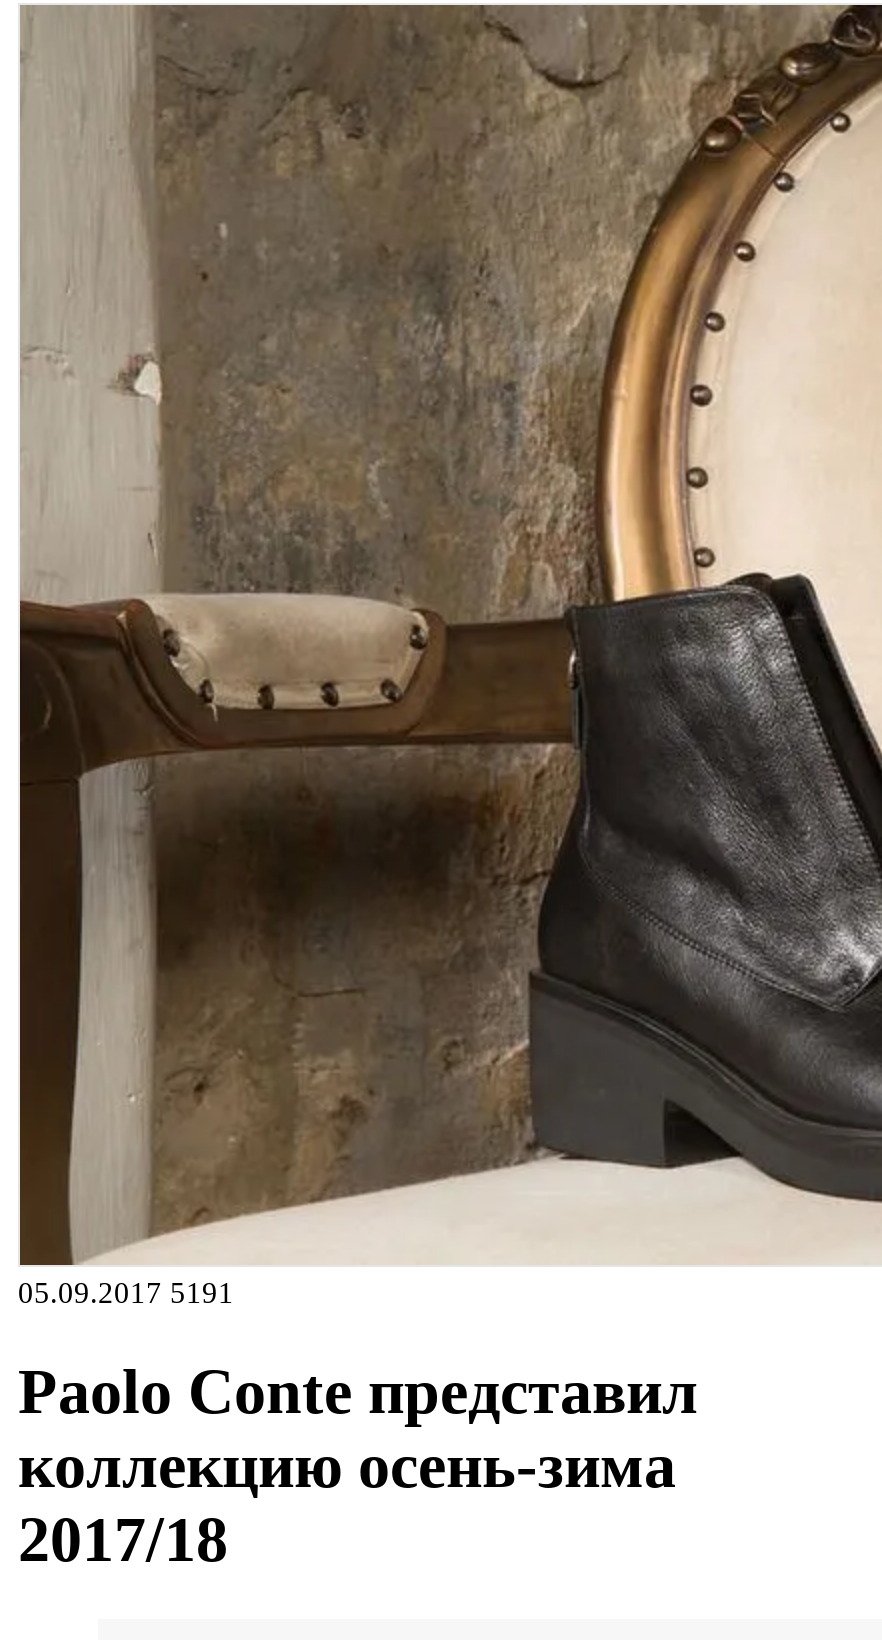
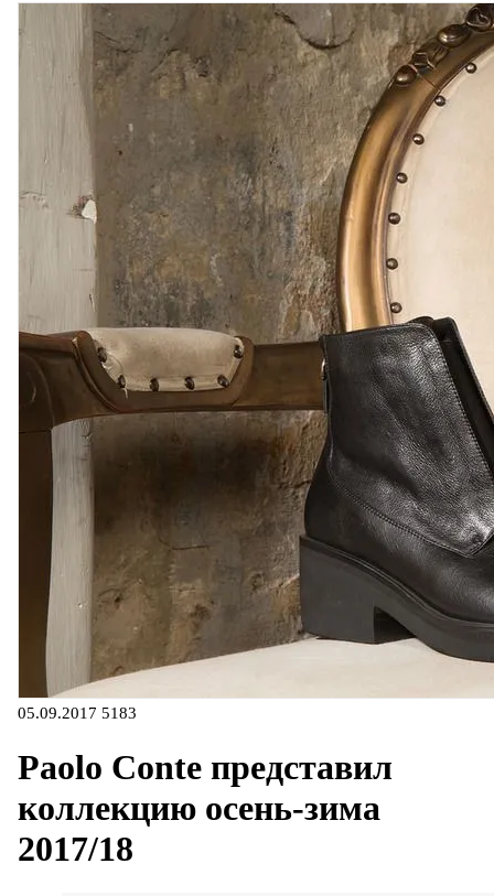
- 05.09.2017 5191
+ 05.09.2017 5183
